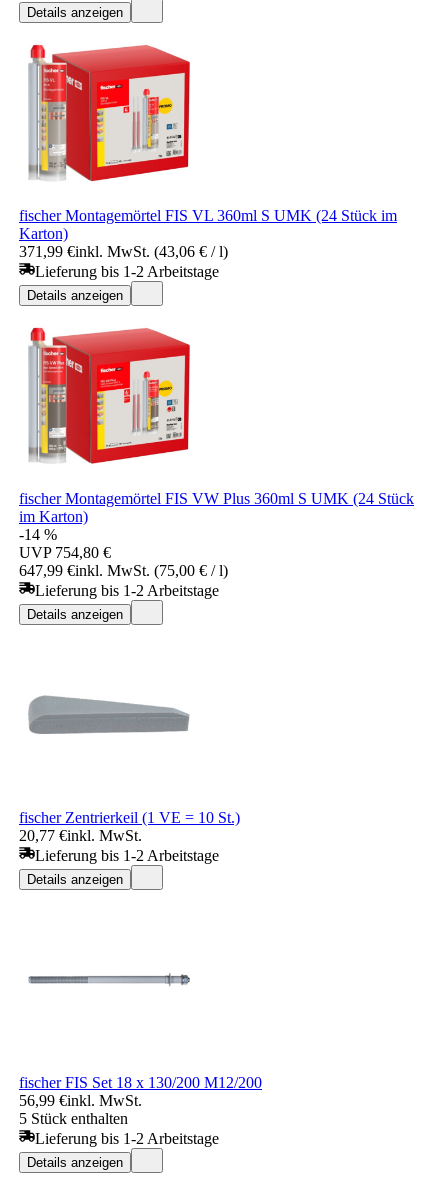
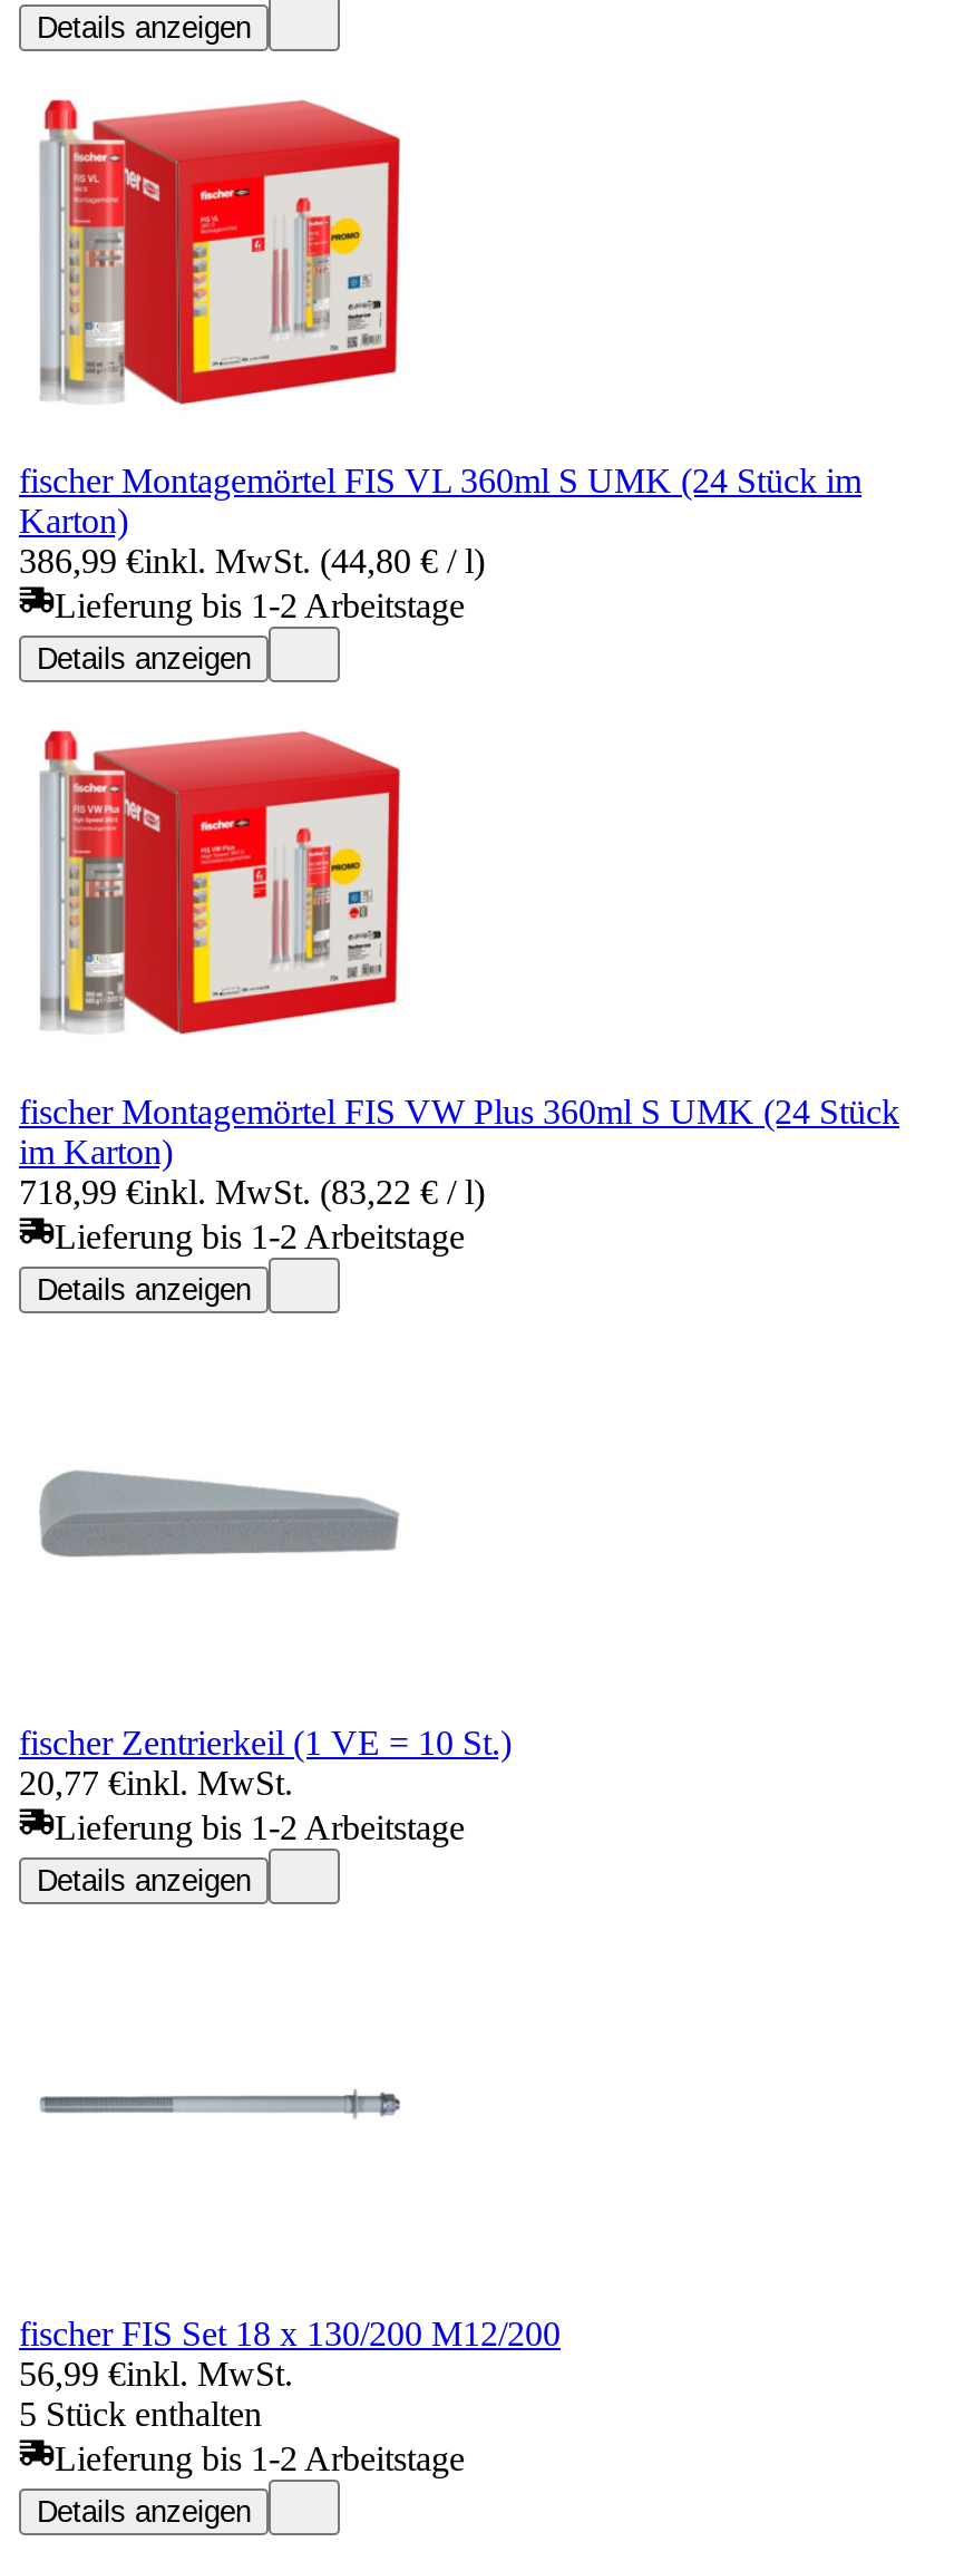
- 371,99 €inkl. MwSt. (43,06 € / l)
+ 386,99 €inkl. MwSt. (44,80 € / l)

- -14 %
- UVP 754,80 €
- 647,99 €inkl. MwSt. (75,00 € / l)
+ 718,99 €inkl. MwSt. (83,22 € / l)
